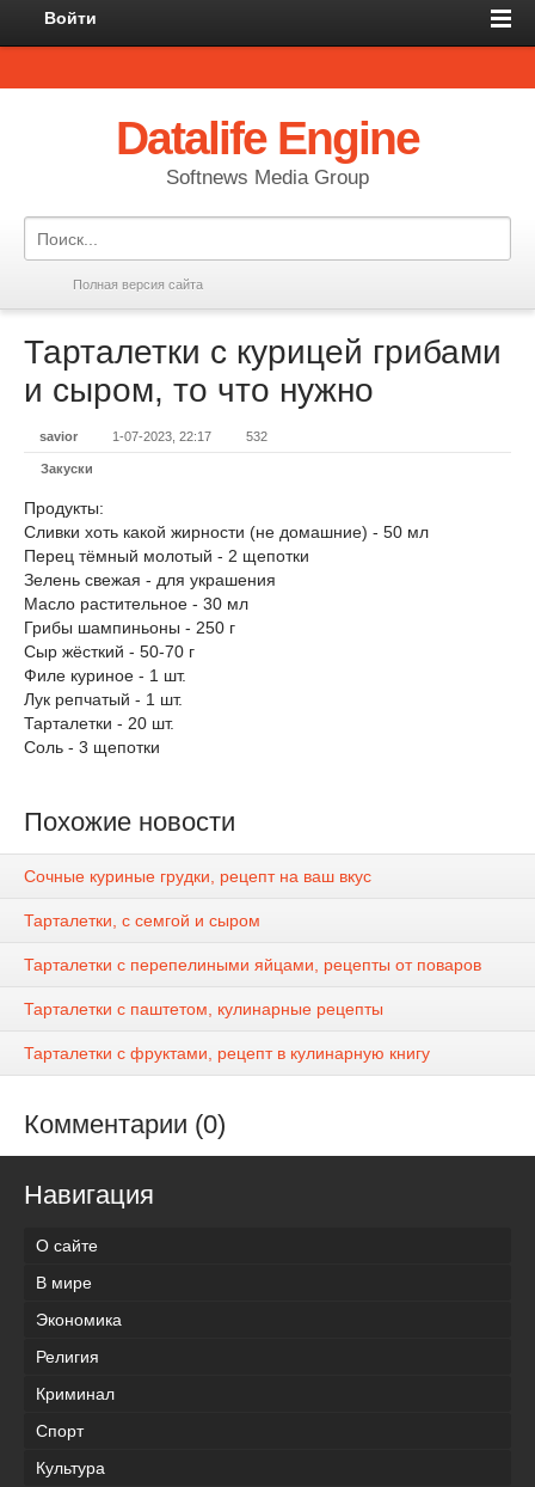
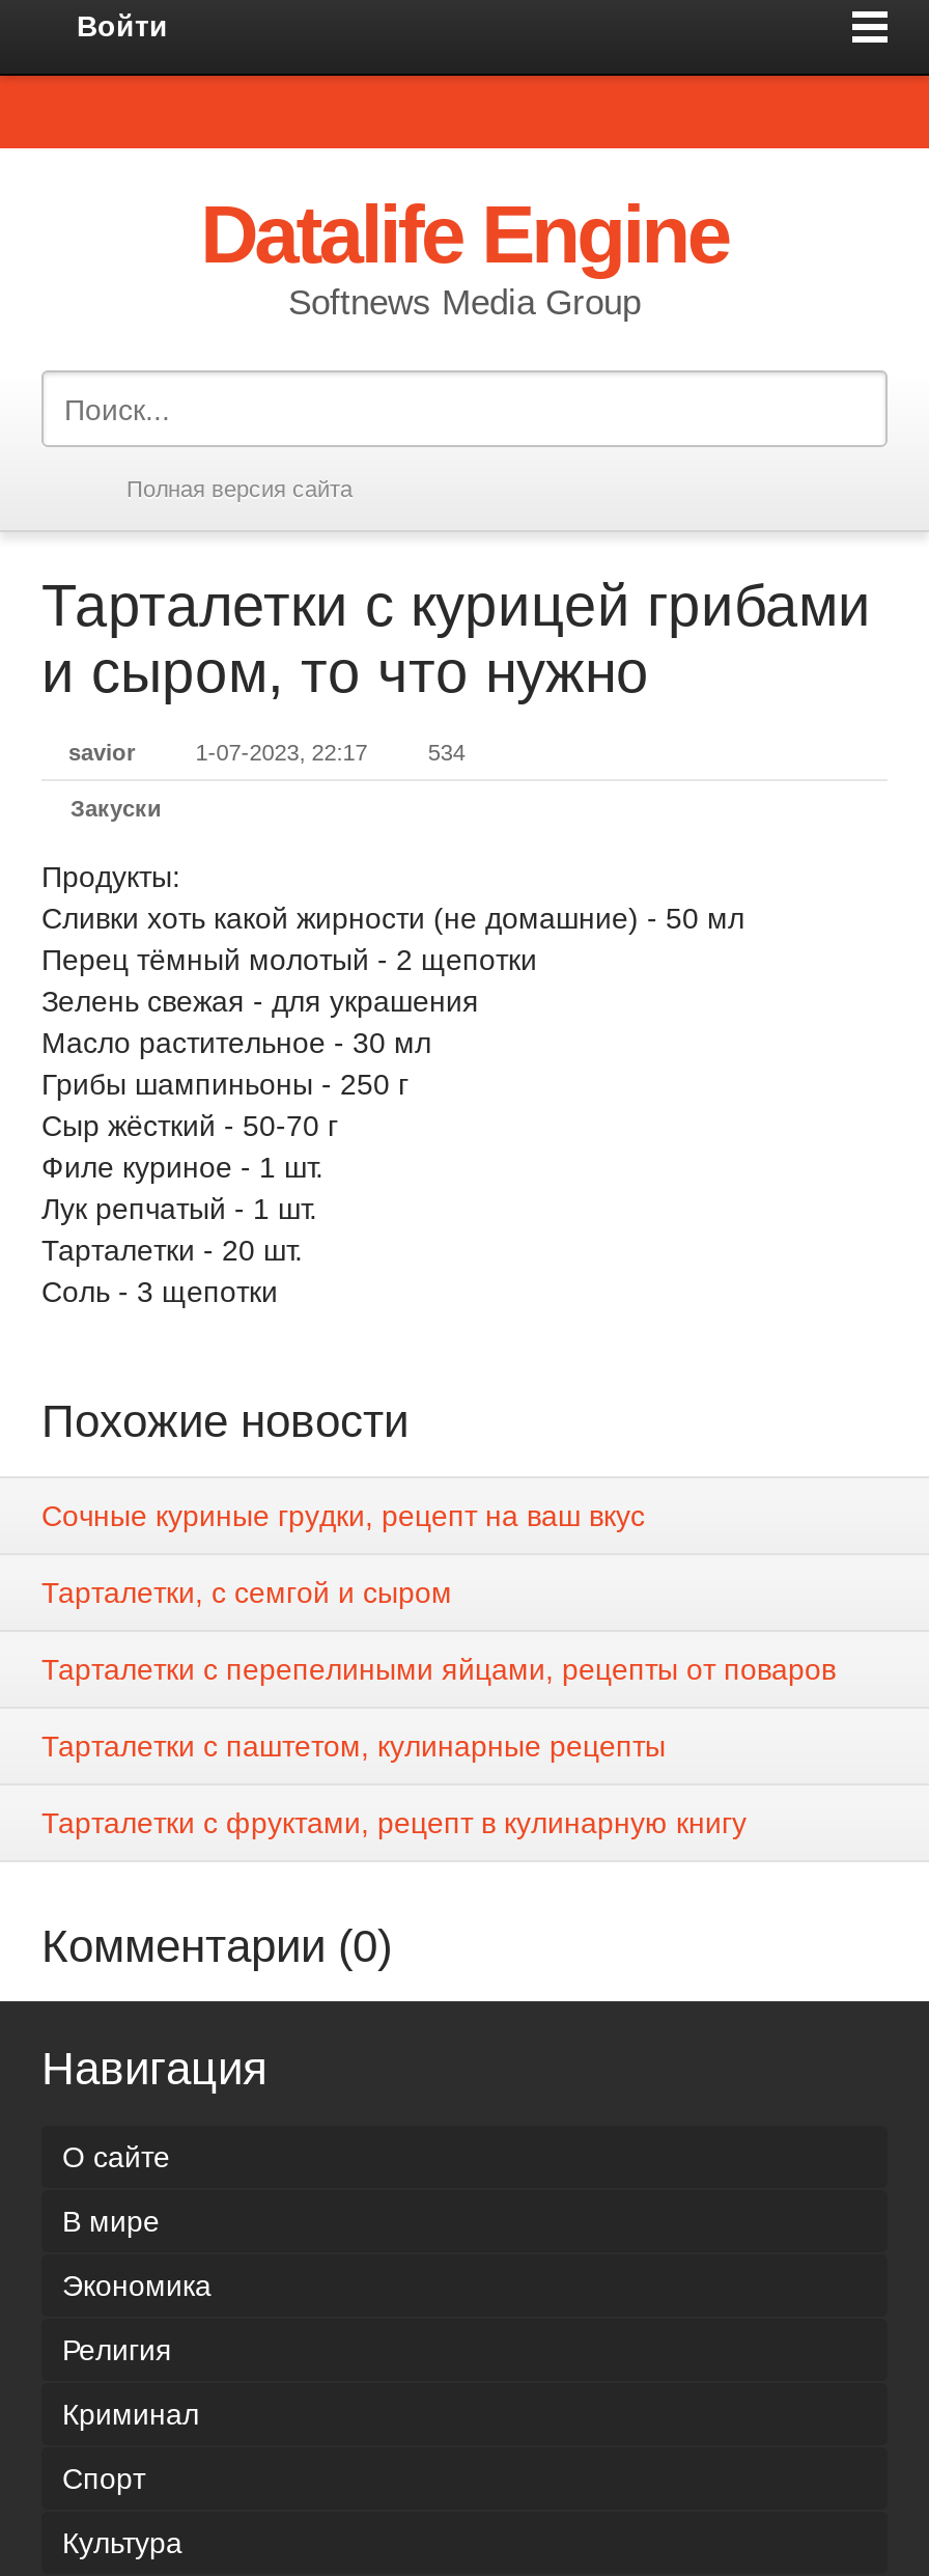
- 532
+ 534
